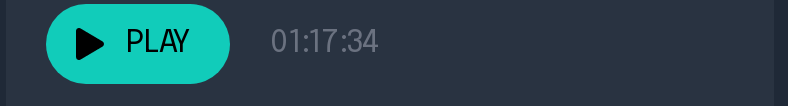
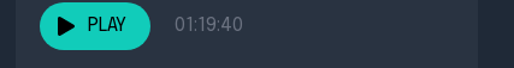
- 01:17:34
+ 01:19:40
